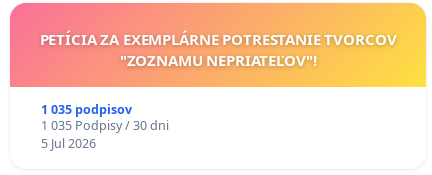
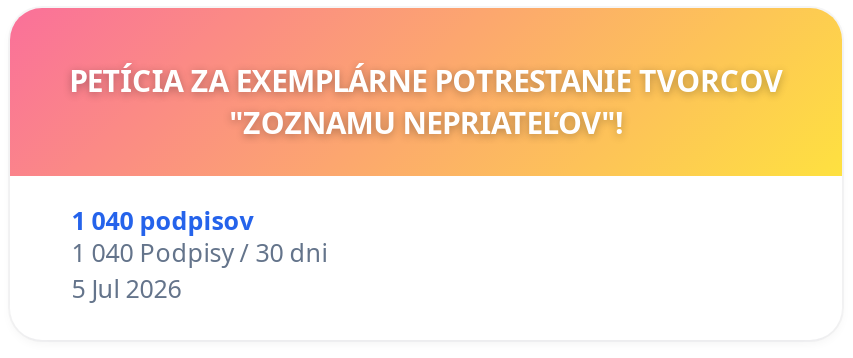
- 1 035 podpisov
+ 1 040 podpisov

- 1 035 Podpisy / 30 dni
+ 1 040 Podpisy / 30 dni
